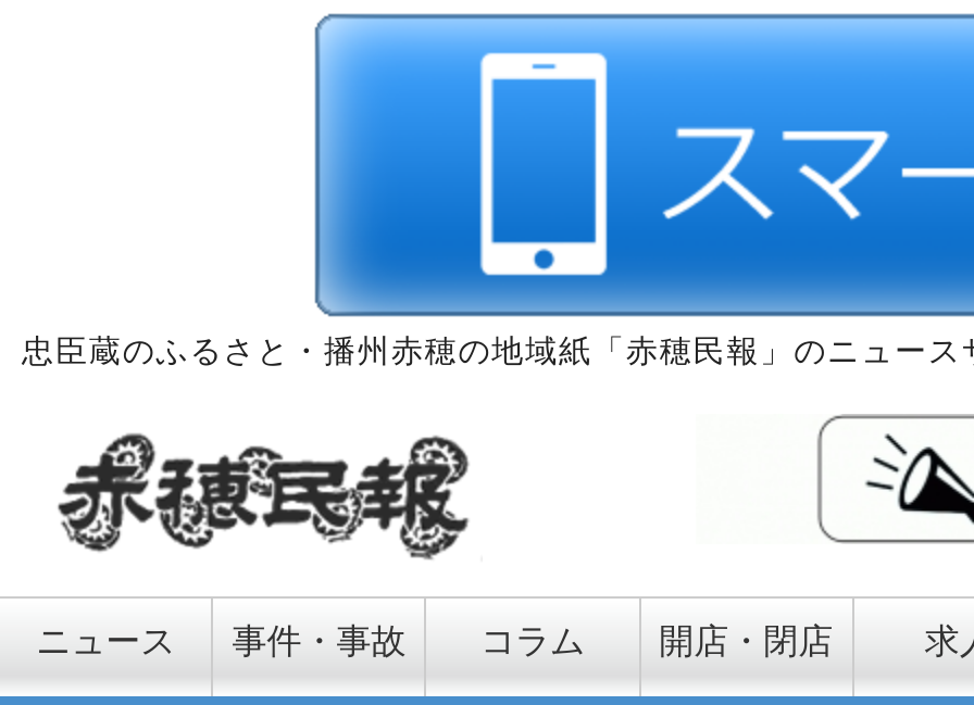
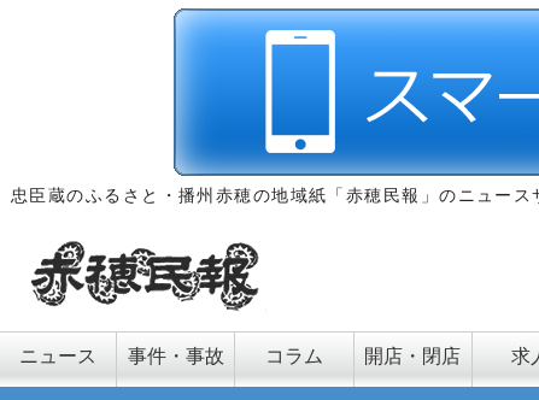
- [image]
